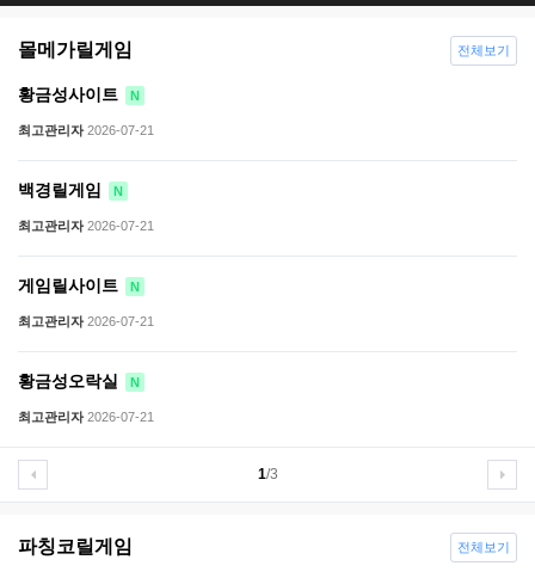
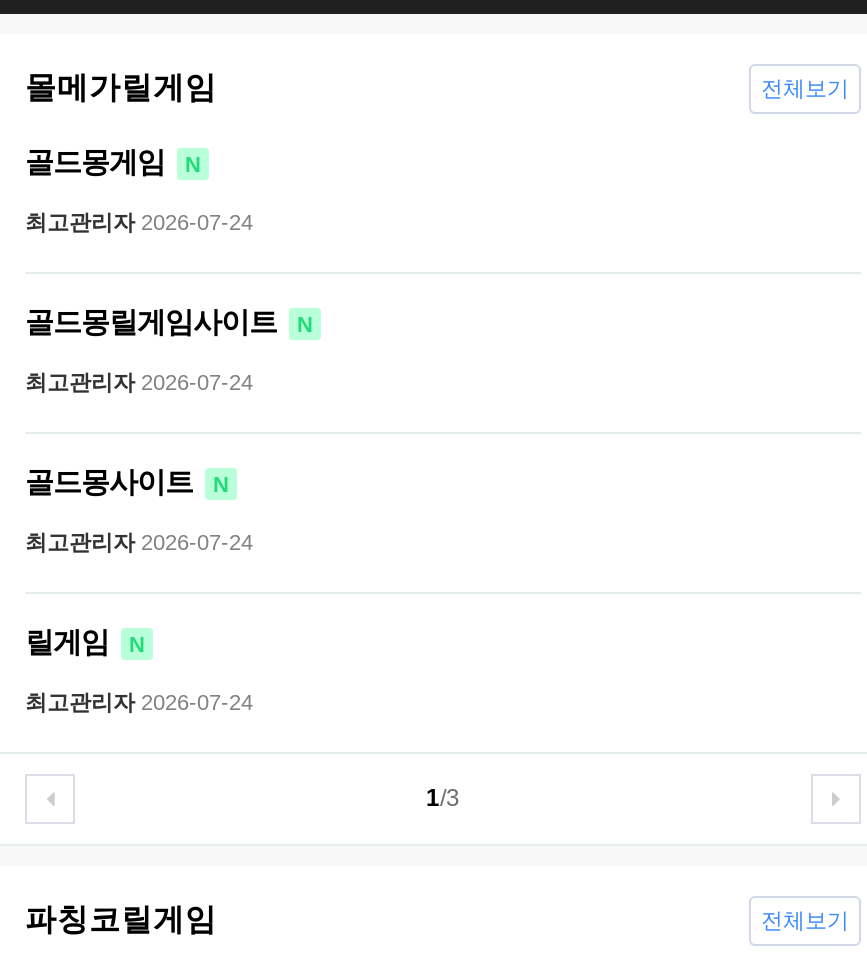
- 황금성사이트 N
+ 골드몽게임 N

- 최고관리자 2026-07-21
+ 최고관리자 2026-07-24

- 백경릴게임 N
+ 골드몽릴게임사이트 N

- 최고관리자 2026-07-21
+ 최고관리자 2026-07-24

- 게임릴사이트 N
+ 골드몽사이트 N

- 최고관리자 2026-07-21
+ 최고관리자 2026-07-24

- 황금성오락실 N
+ 릴게임 N

- 최고관리자 2026-07-21
+ 최고관리자 2026-07-24
